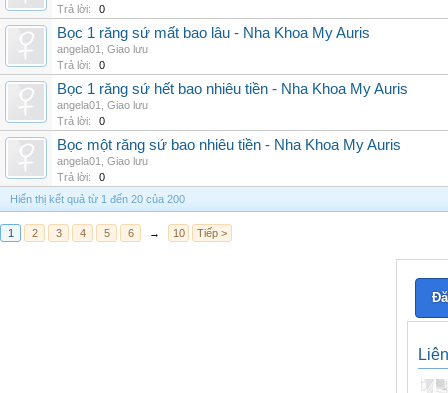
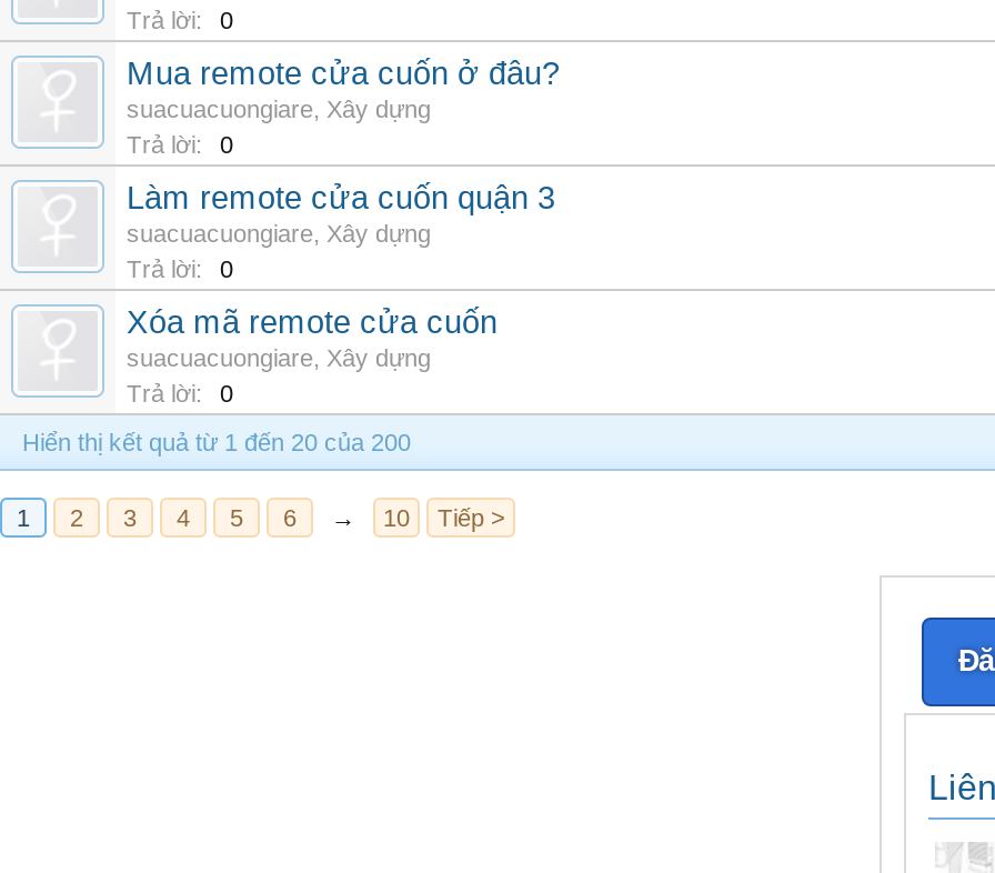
- Bọc 1 răng sứ mất bao lâu - Nha Khoa My Auris
- angela01, Giao lưu
+ Mua remote cửa cuốn ở đâu?
+ suacuacuongiare, Xây dựng

- Bọc 1 răng sứ hết bao nhiêu tiền - Nha Khoa My Auris
- angela01, Giao lưu
+ Làm remote cửa cuốn quận 3
+ suacuacuongiare, Xây dựng

- Bọc một răng sứ bao nhiêu tiền - Nha Khoa My Auris
- angela01, Giao lưu
+ Xóa mã remote cửa cuốn
+ suacuacuongiare, Xây dựng
